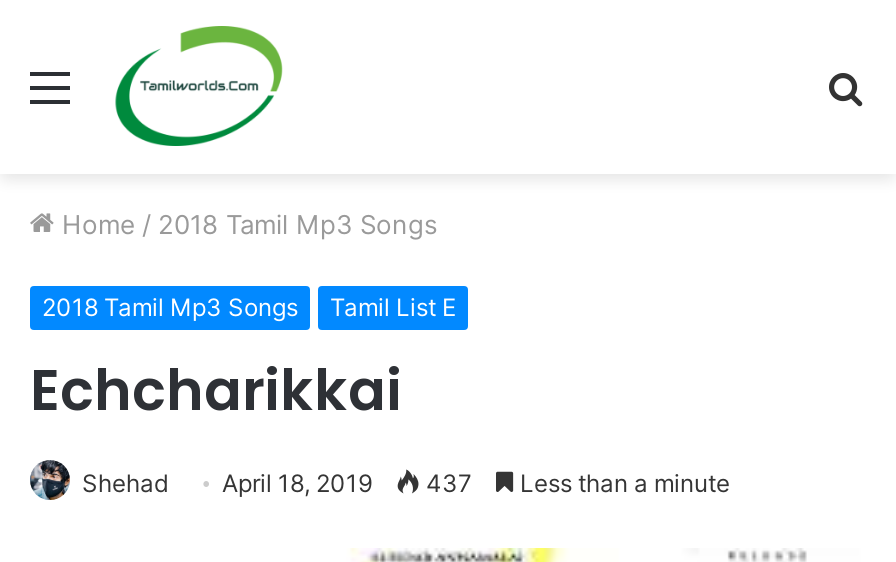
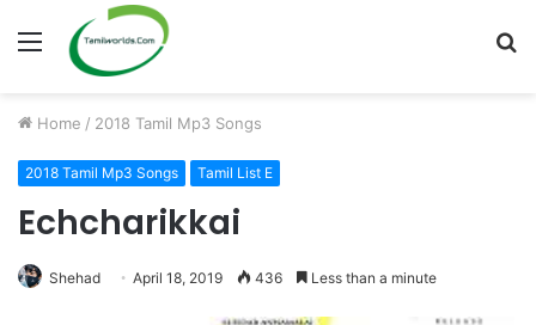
- Shehad April 18, 2019 437 Less than a minute
+ Shehad April 18, 2019 436 Less than a minute
